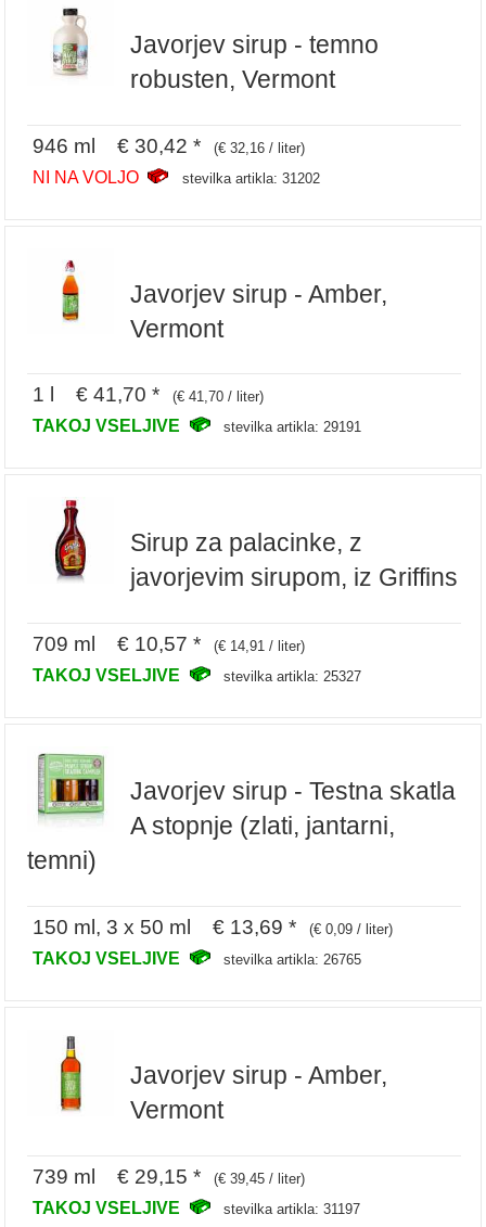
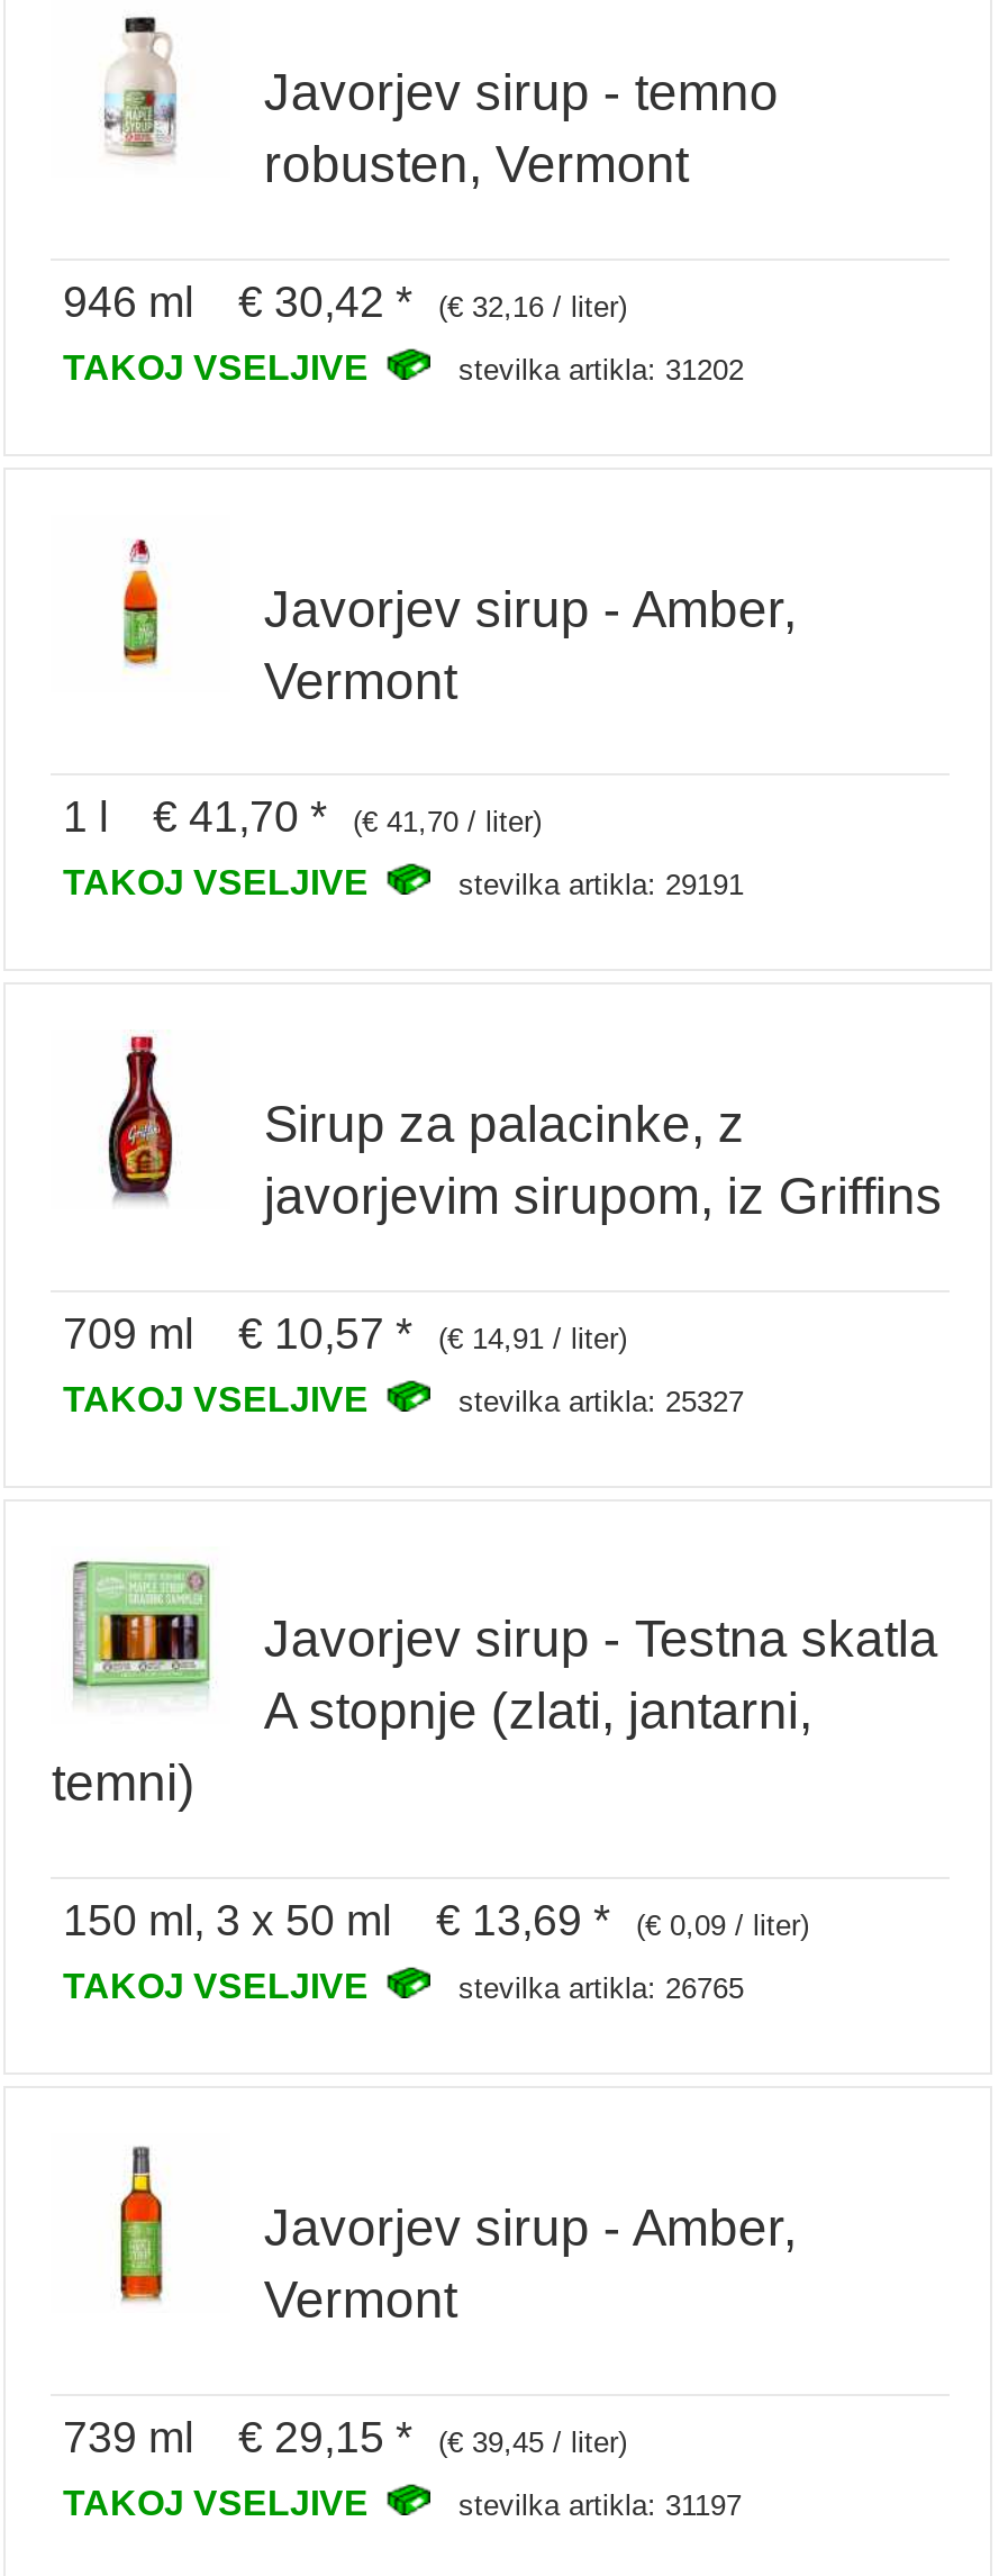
- NI NA VOLJO
+ TAKOJ VSELJIVE
